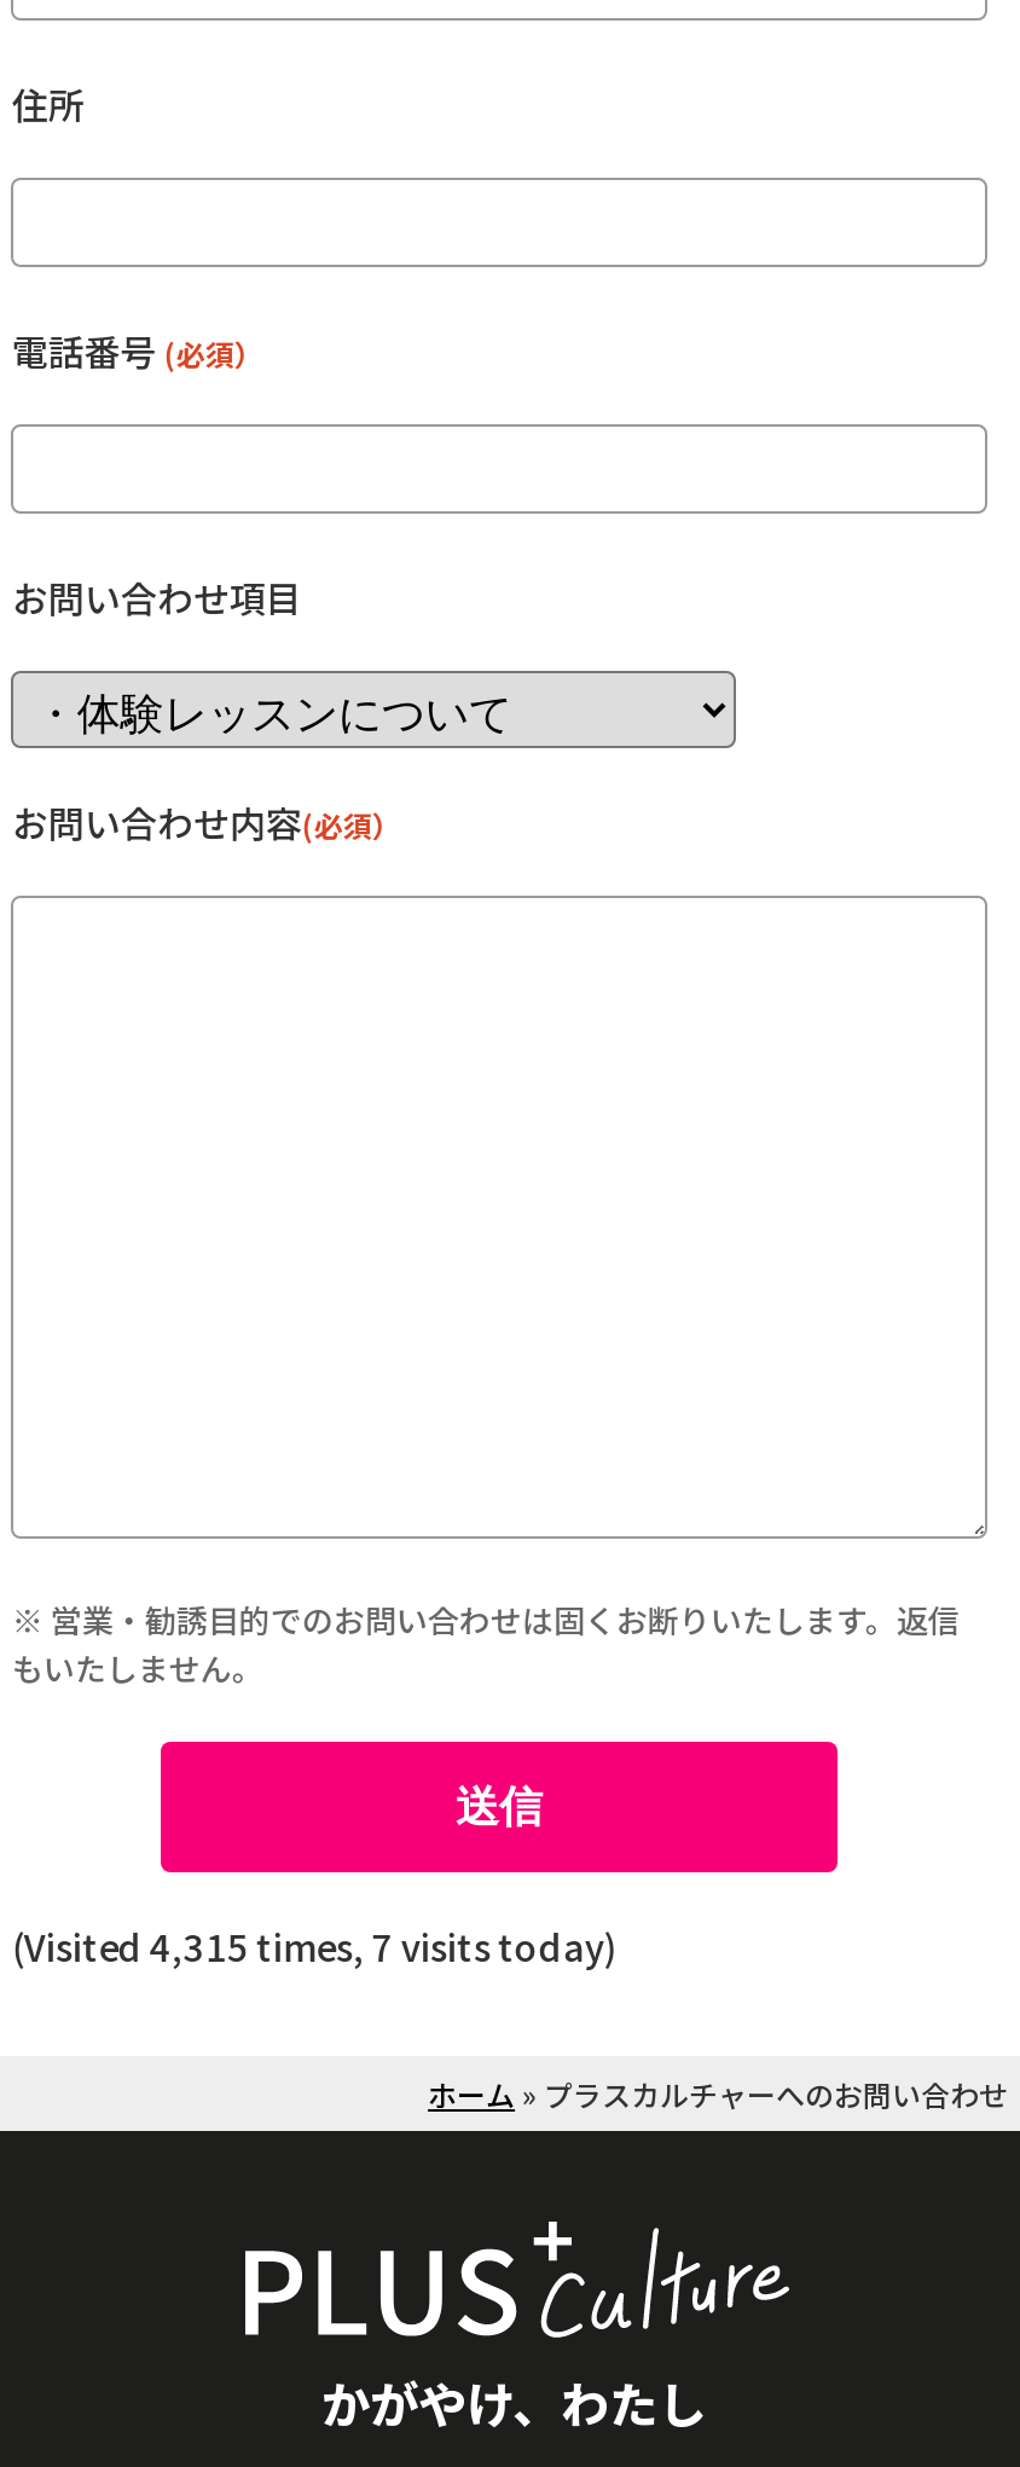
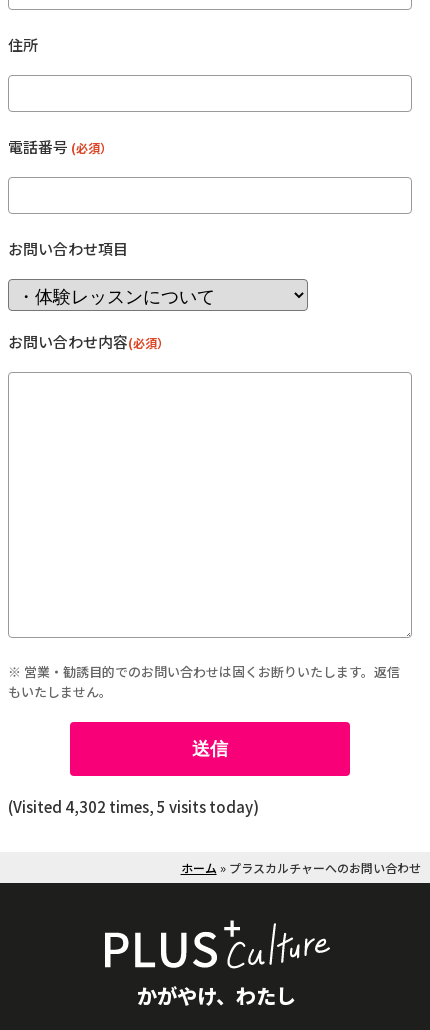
- (Visited 4,315 times, 7 visits today)
+ (Visited 4,302 times, 5 visits today)
